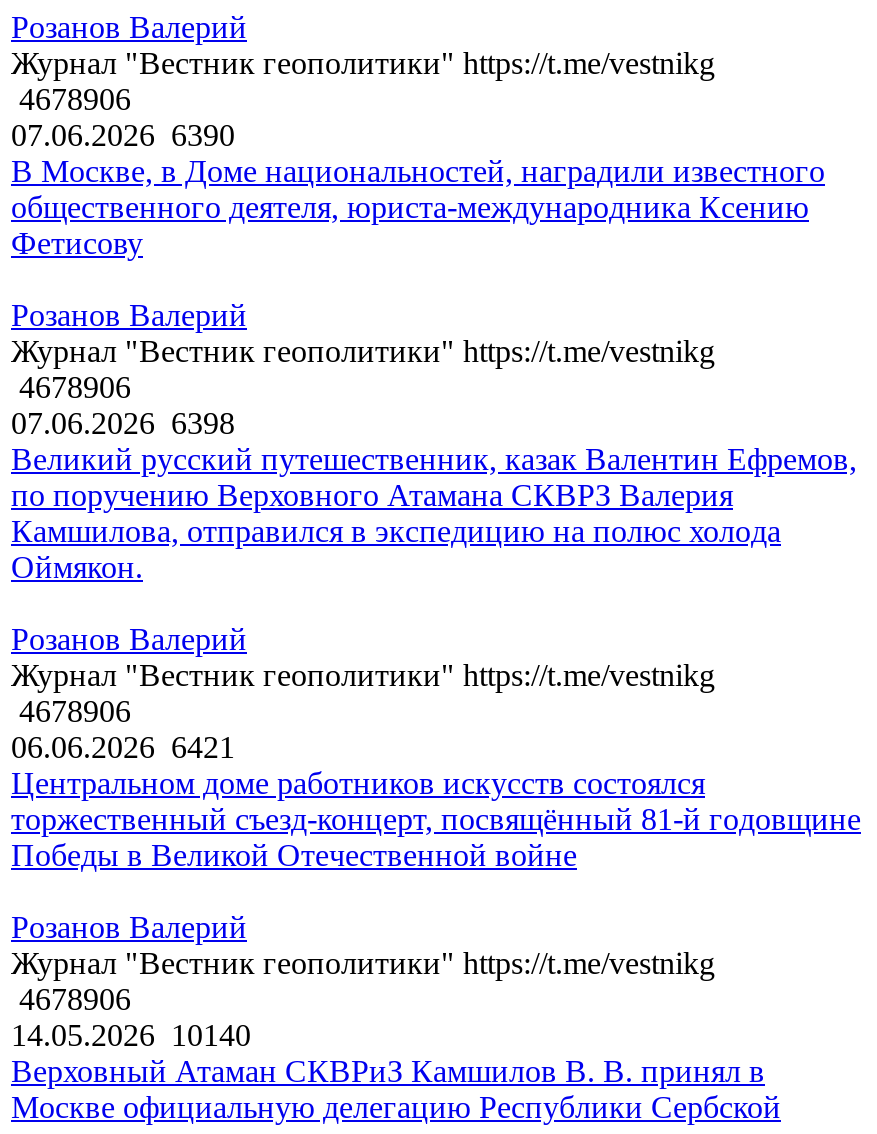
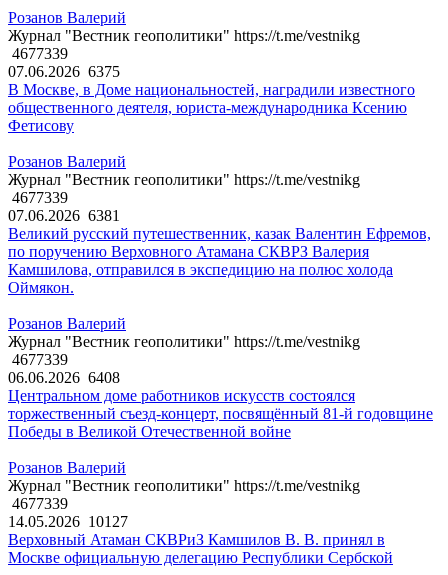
- 4678906
+ 4677339

- 07.06.2026 6390
+ 07.06.2026 6375

- 4678906
+ 4677339

- 07.06.2026 6398
+ 07.06.2026 6381

- 4678906
+ 4677339

- 06.06.2026 6421
+ 06.06.2026 6408

- 4678906
+ 4677339

- 14.05.2026 10140
+ 14.05.2026 10127
